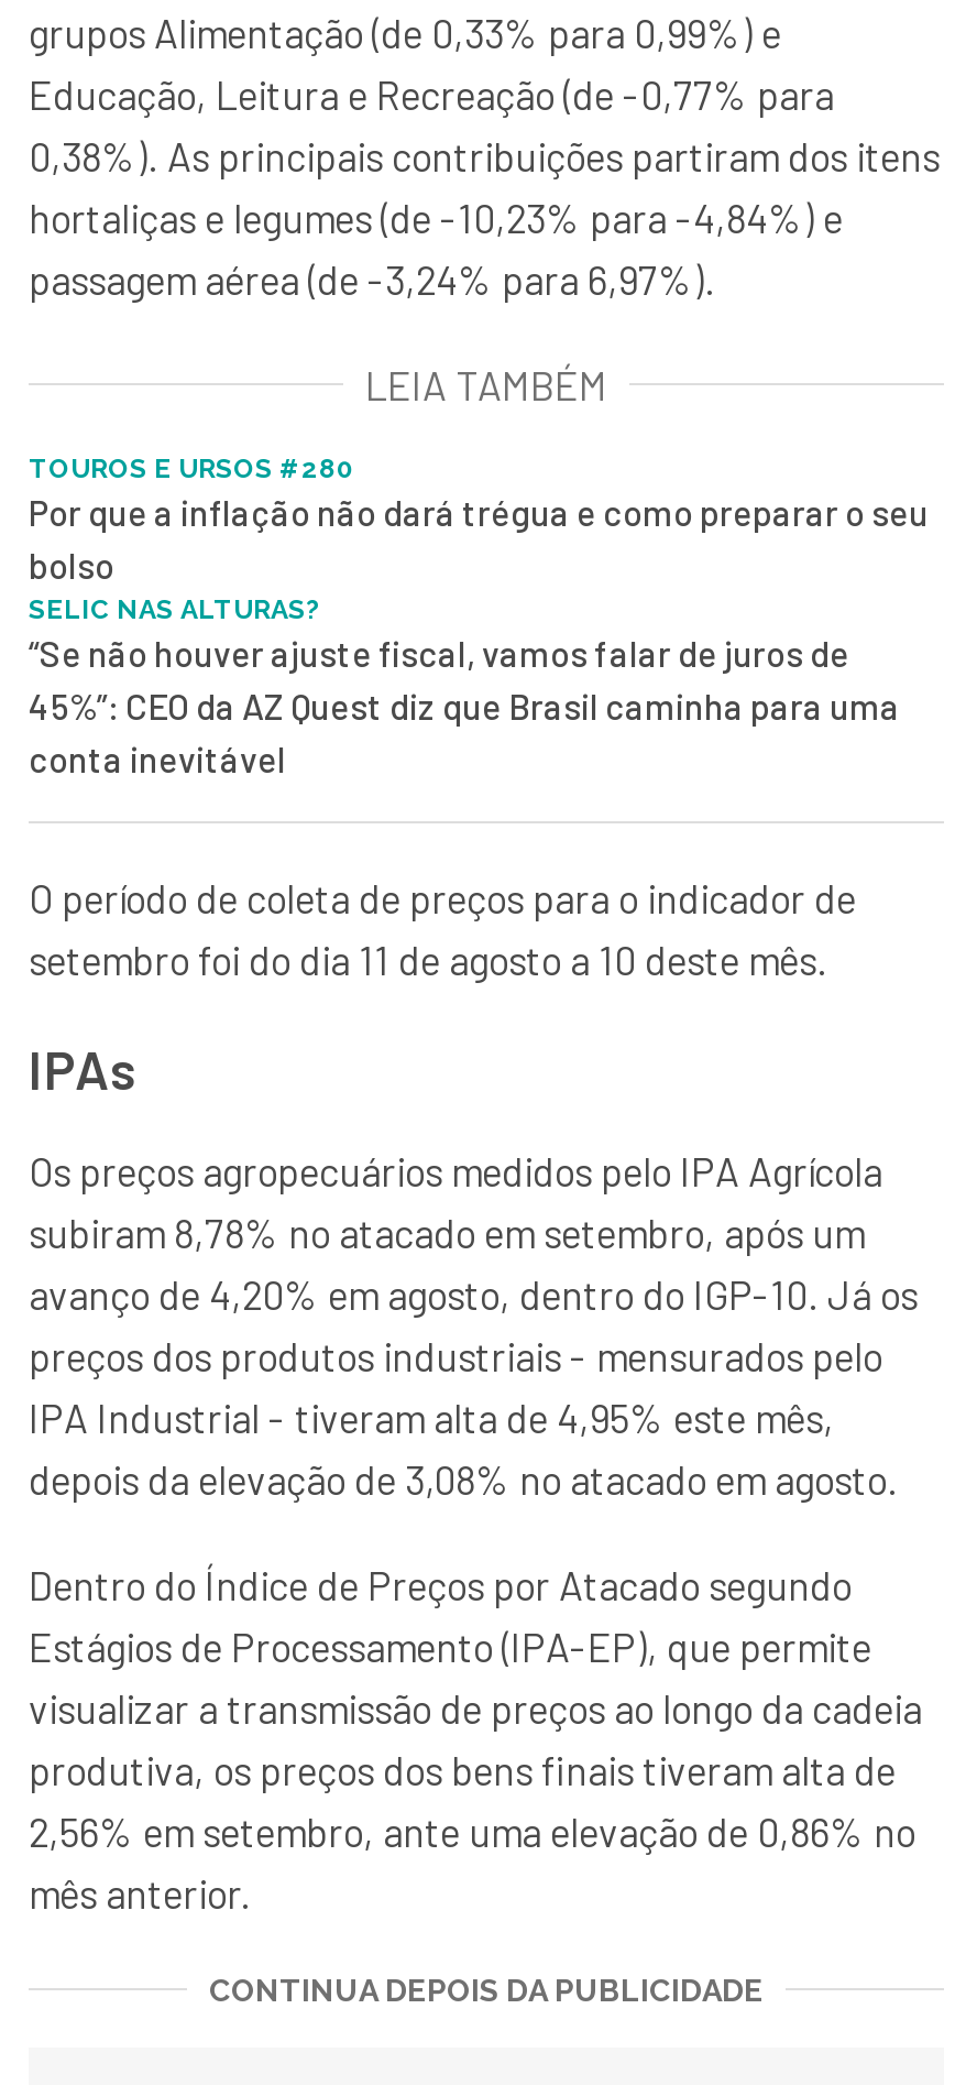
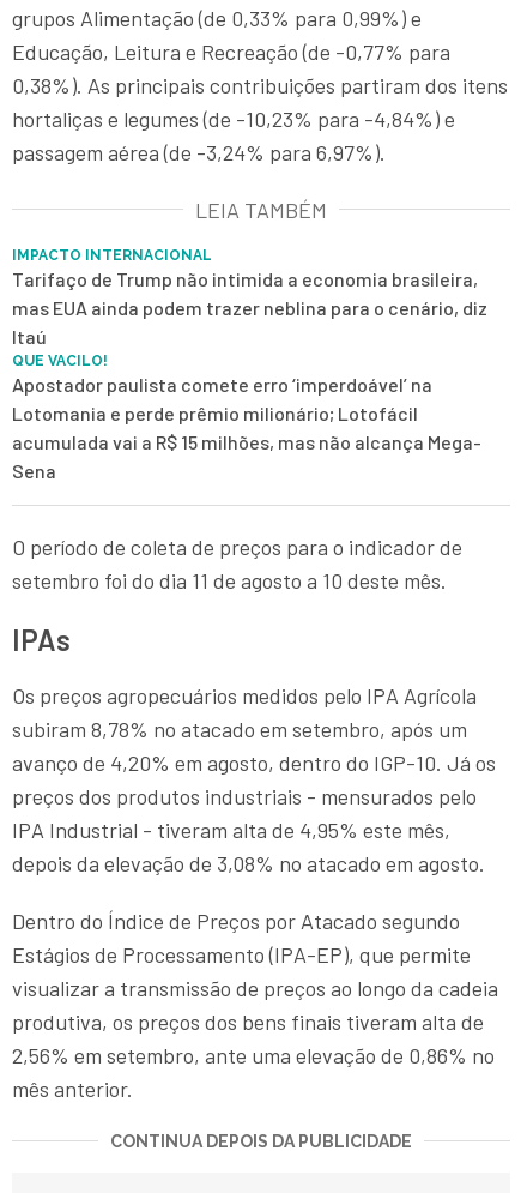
- TOUROS E URSOS #280
- Por que a inflação não dará trégua e como preparar o seu
- bolso
- SELIC NAS ALTURAS?
- “Se não houver ajuste fiscal, vamos falar de juros de
- 45%”: CEO da AZ Quest diz que Brasil caminha para uma
- conta inevitável
+ IMPACTO INTERNACIONAL
+ Tarifaço de Trump não intimida a economia brasileira,
+ mas EUA ainda podem trazer neblina para o cenário, diz
+ Itaú
+ QUE VACILO!
+ Apostador paulista comete erro ‘imperdoável’ na
+ Lotomania e perde prêmio milionário; Lotofácil
+ acumulada vai a R$ 15 milhões, mas não alcança Mega-
+ Sena
